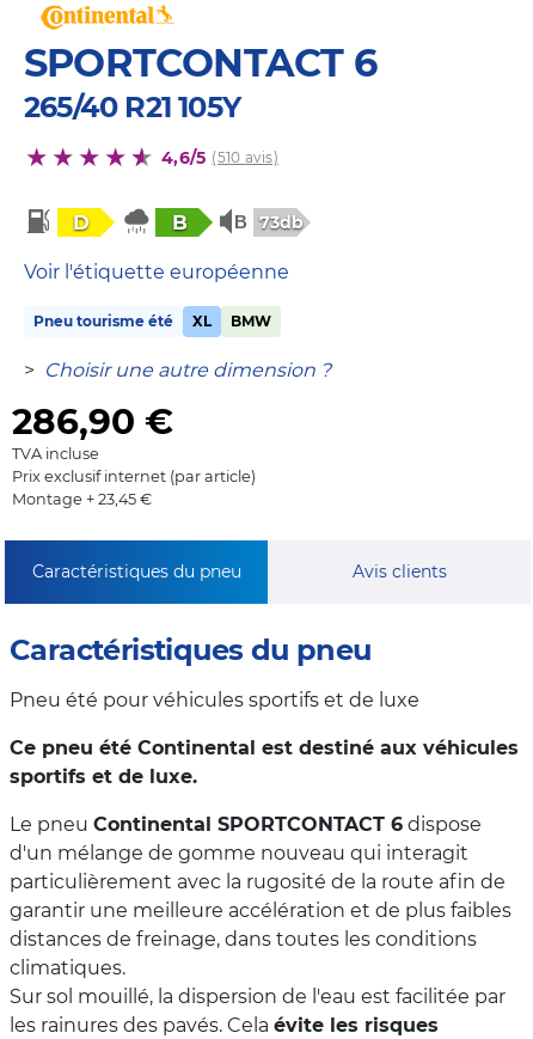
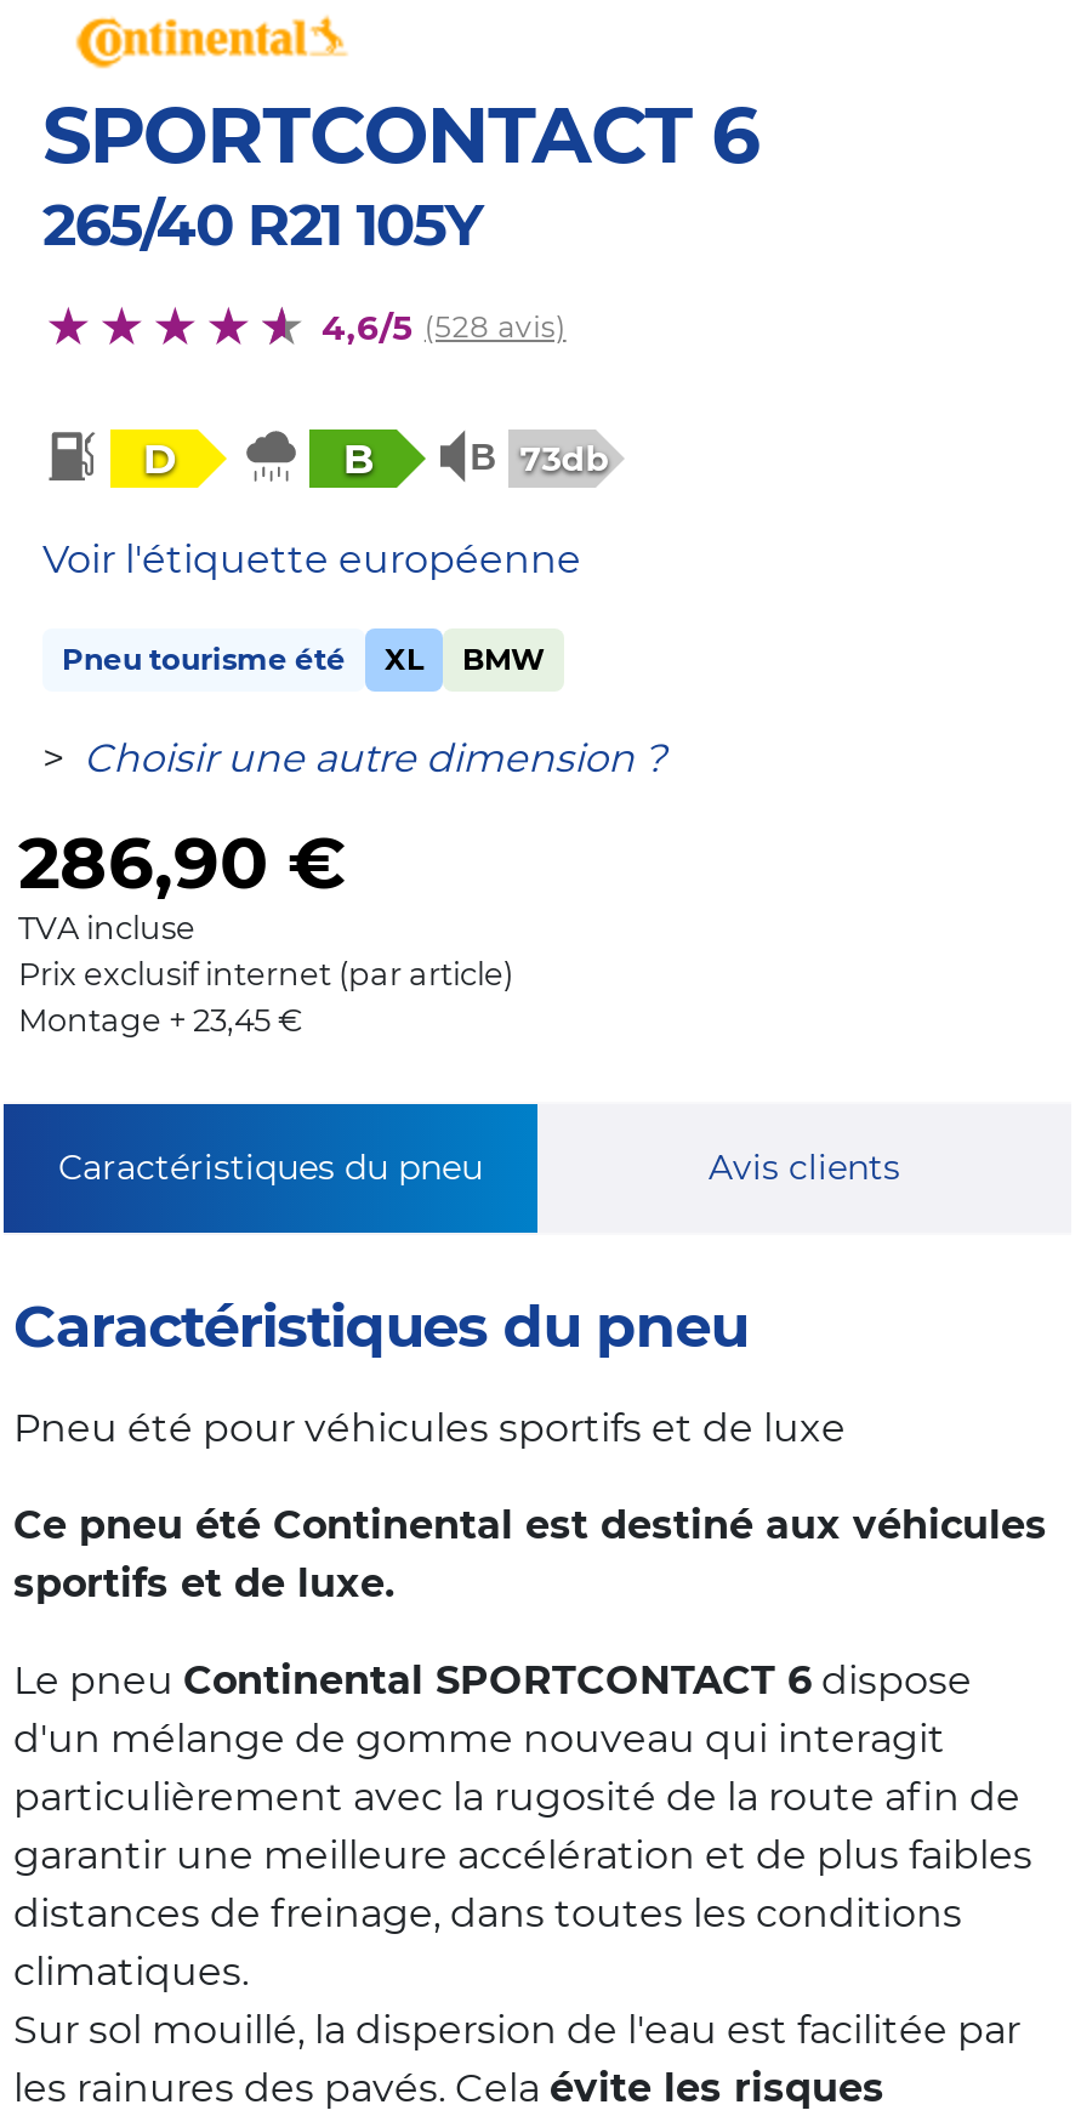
- 4,6/5 (510 avis)
+ 4,6/5 (528 avis)
